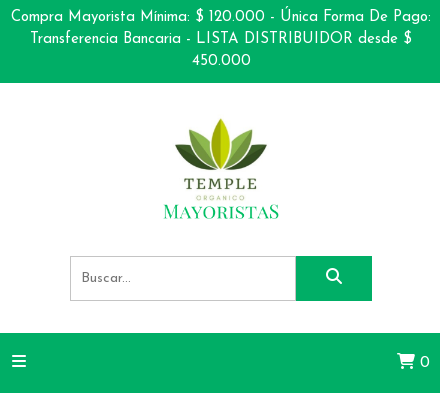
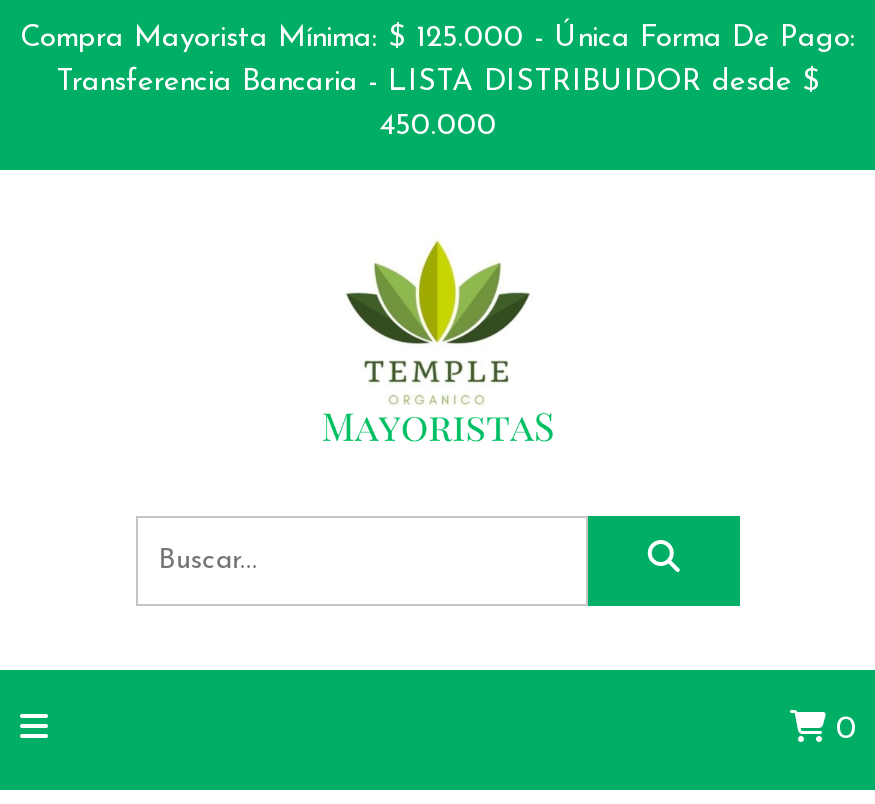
- Compra Mayorista Mínima: $ 120.000 - Única Forma De Pago:
+ Compra Mayorista Mínima: $ 125.000 - Única Forma De Pago:
